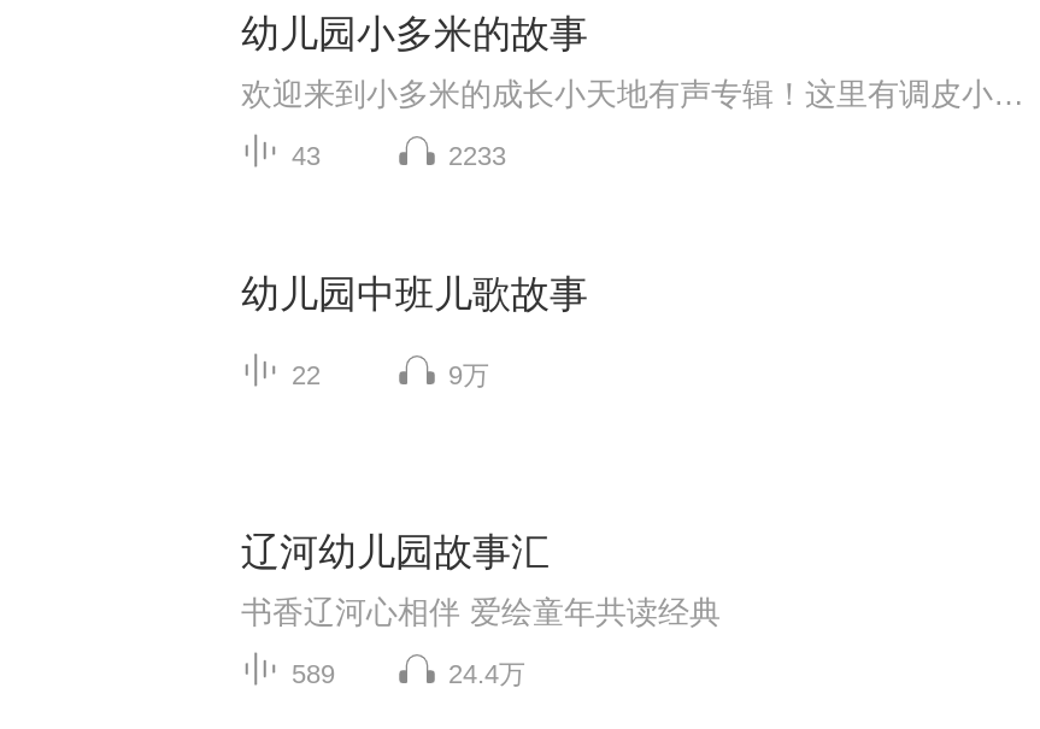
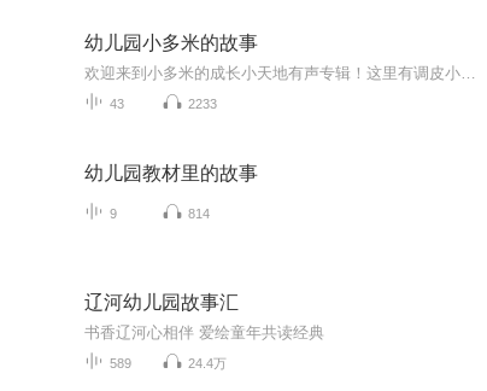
- 幼儿园中班儿歌故事
+ 幼儿园教材里的故事

- 22
- 9万
+ 9
+ 814
